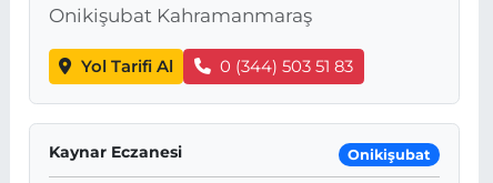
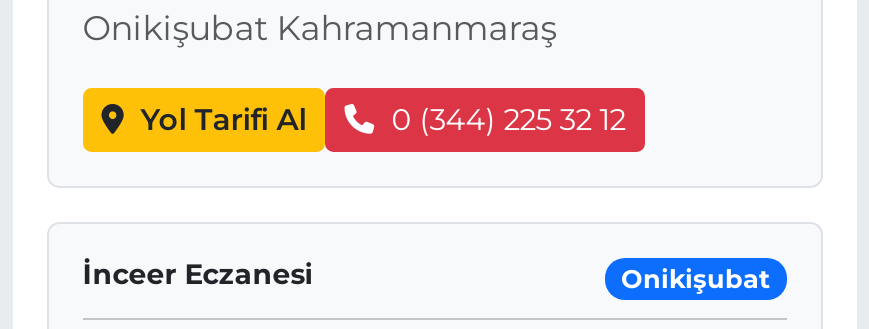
- 0 (344) 503 51 83
+ 0 (344) 225 32 12

- Kaynar Eczanesi
+ İnceer Eczanesi
